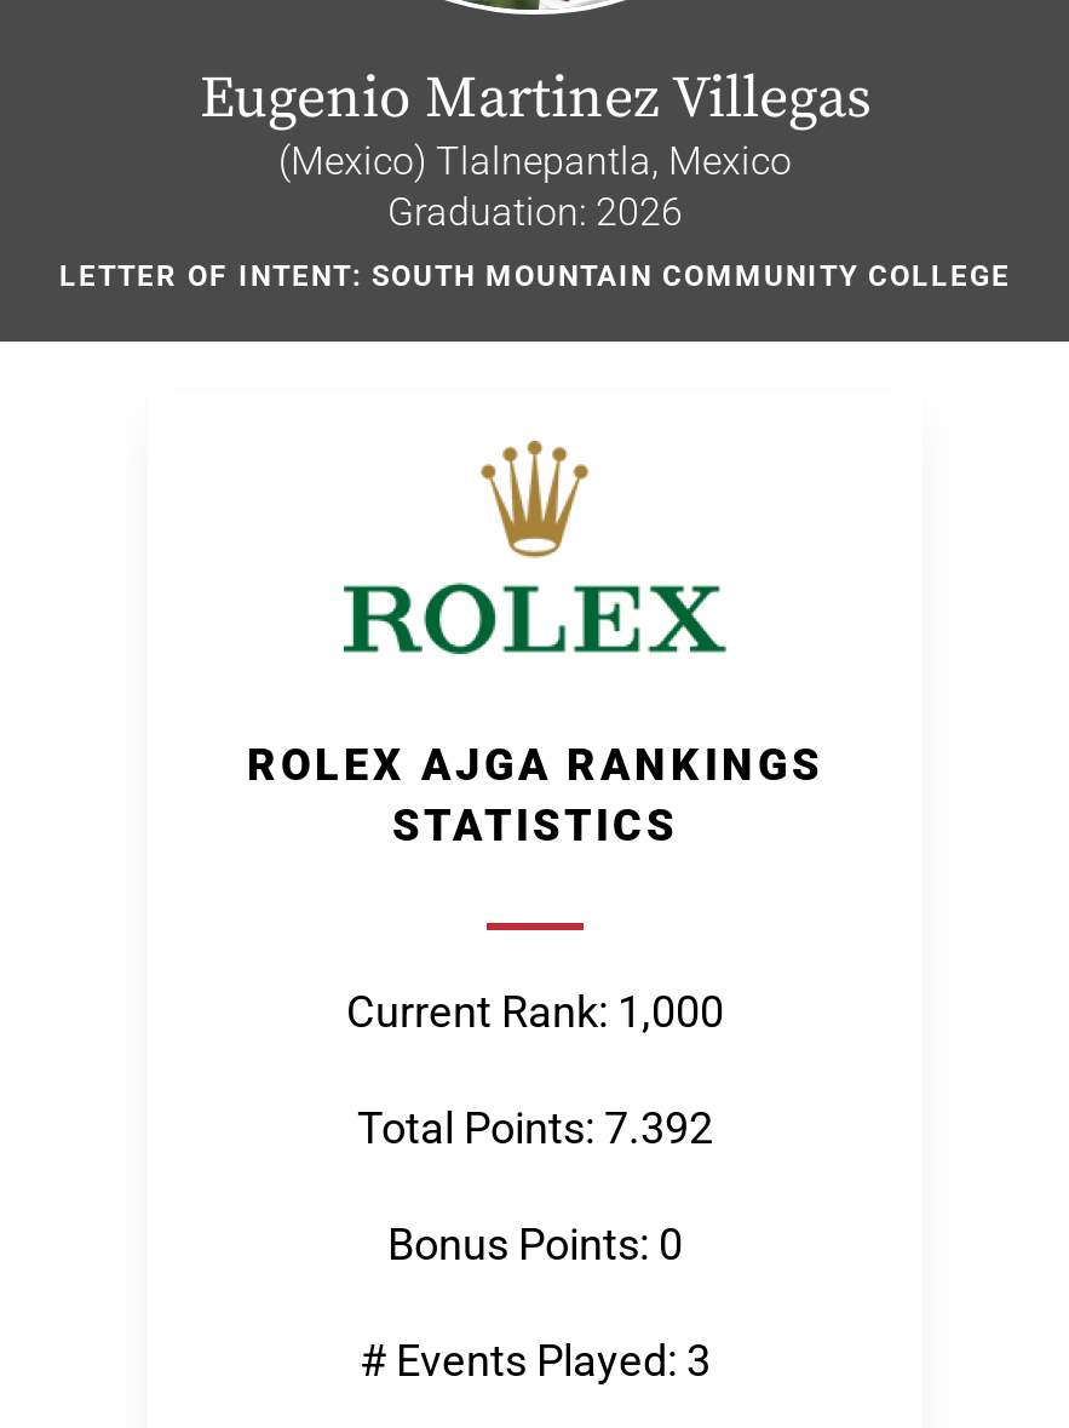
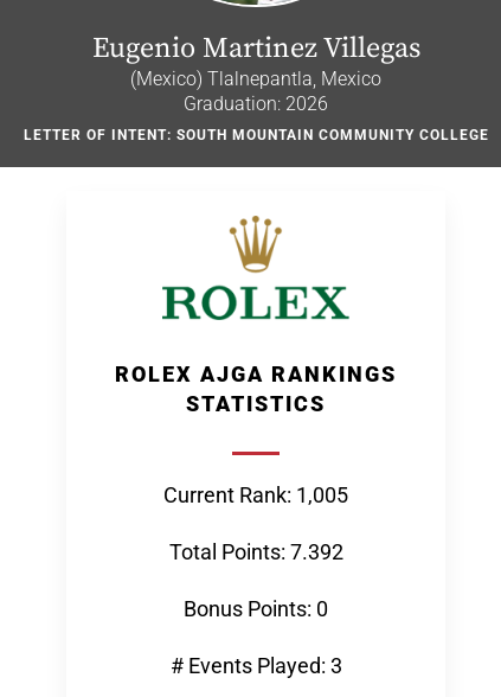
- Current Rank: 1,000
+ Current Rank: 1,005
